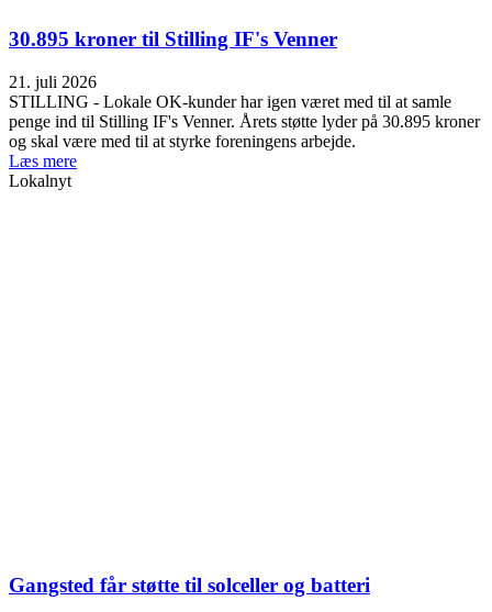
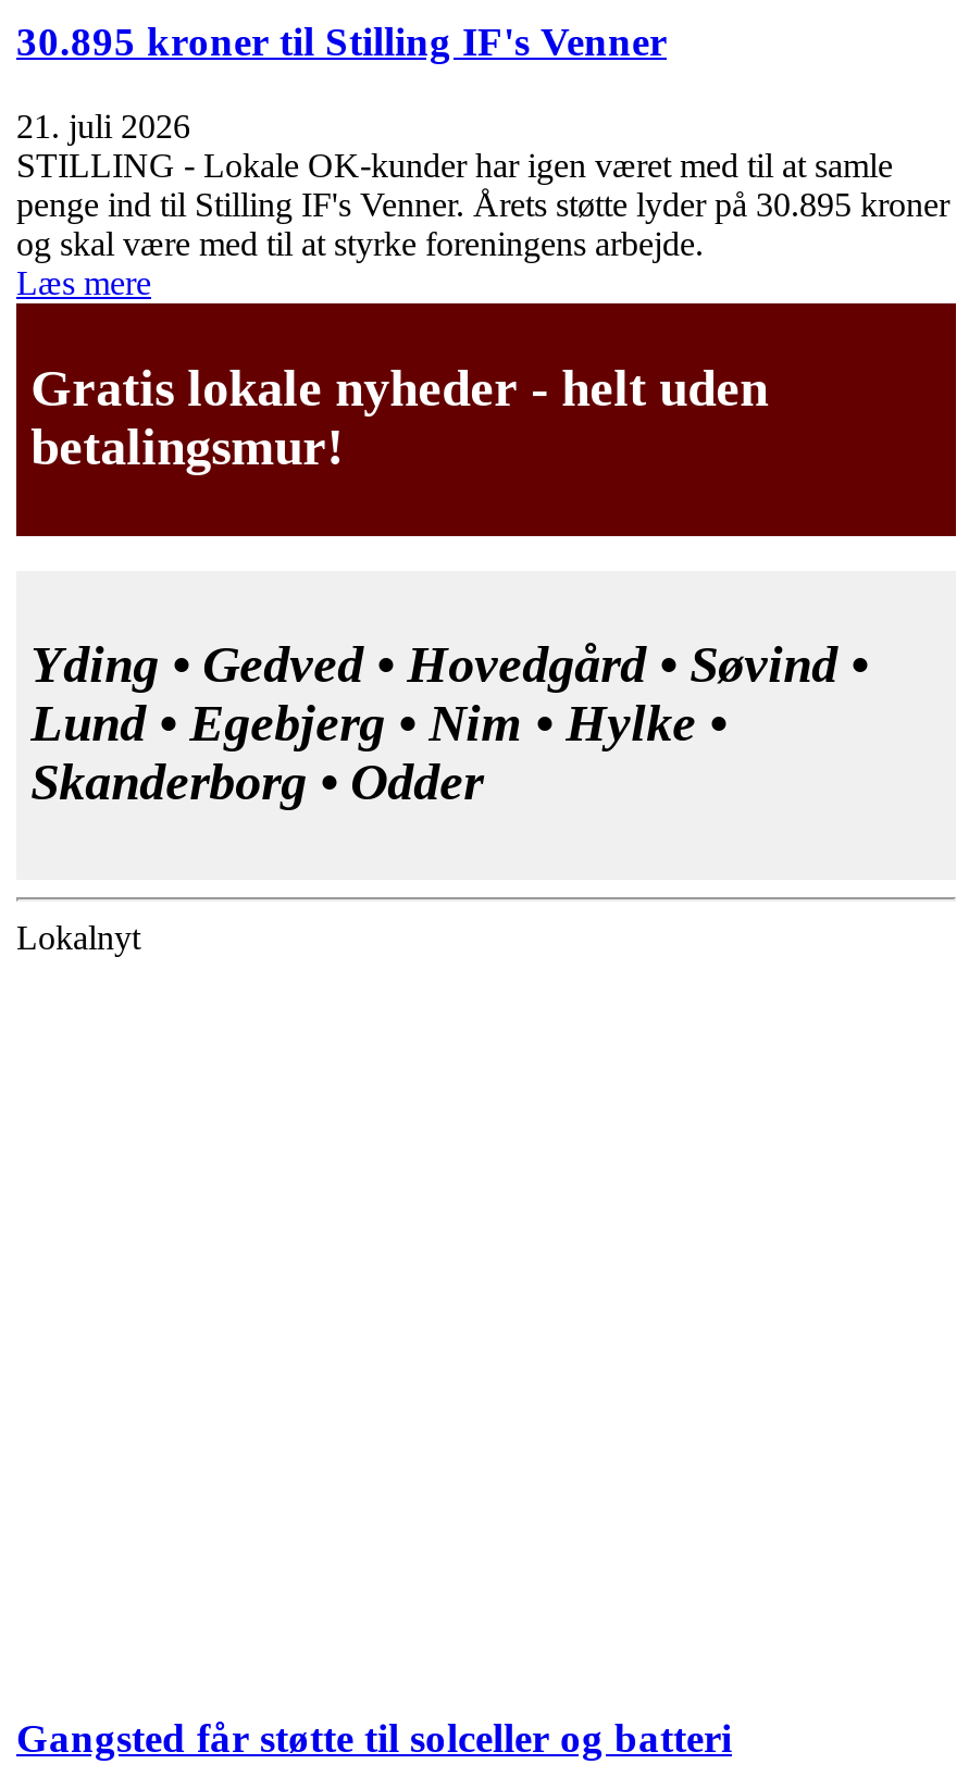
+ [image]
+ Gratis lokale nyheder - helt uden
+ betalingsmur!

+ Yding • Gedved • Hovedgård • Søvind •
+ Lund • Egebjerg • Nim • Hylke •
+ Skanderborg • Odder
